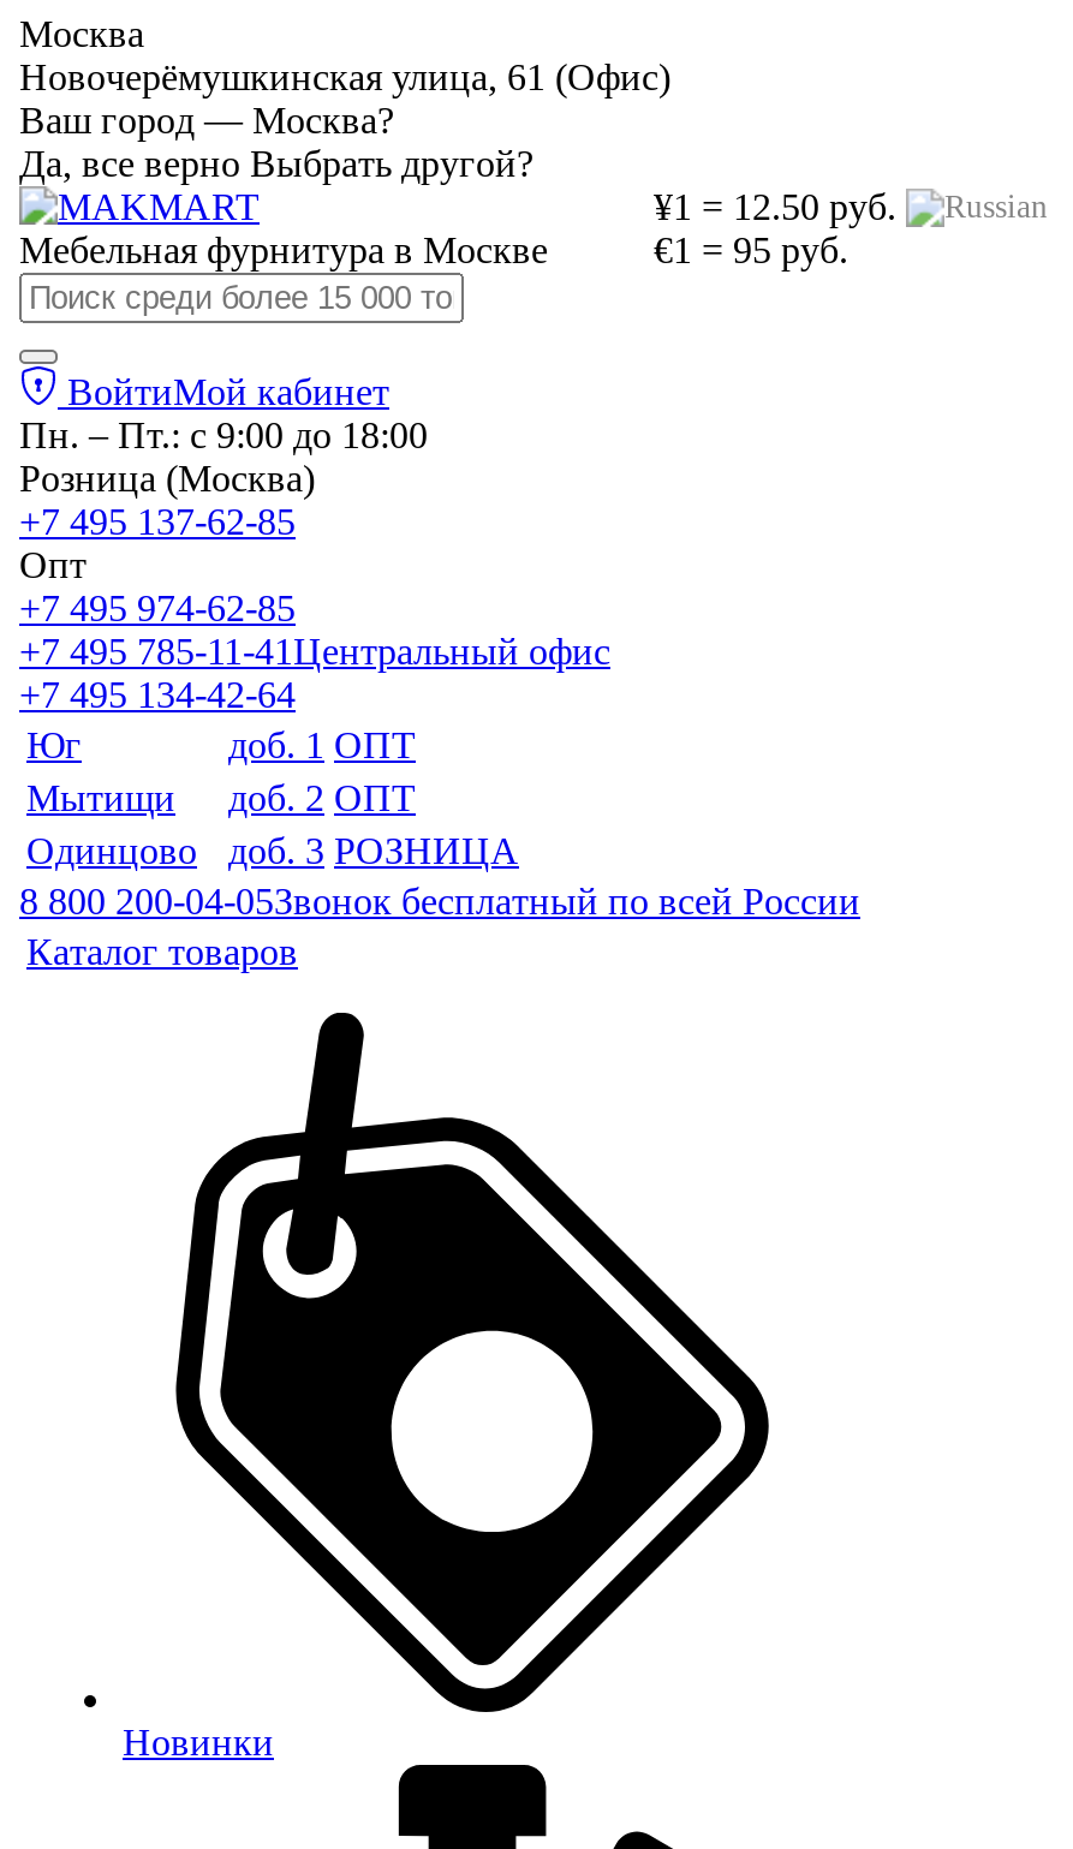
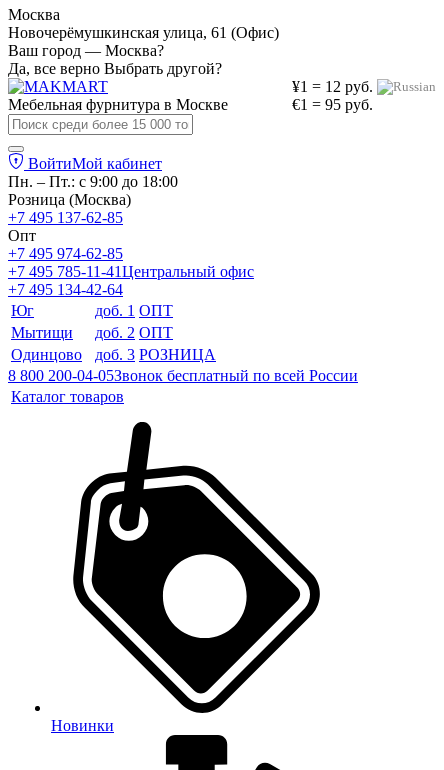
- ¥1 = 12.50 руб.
+ ¥1 = 12 руб.
